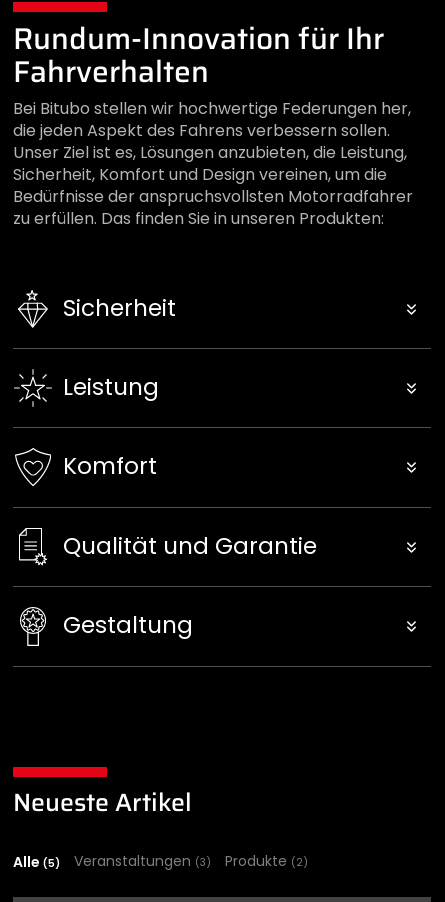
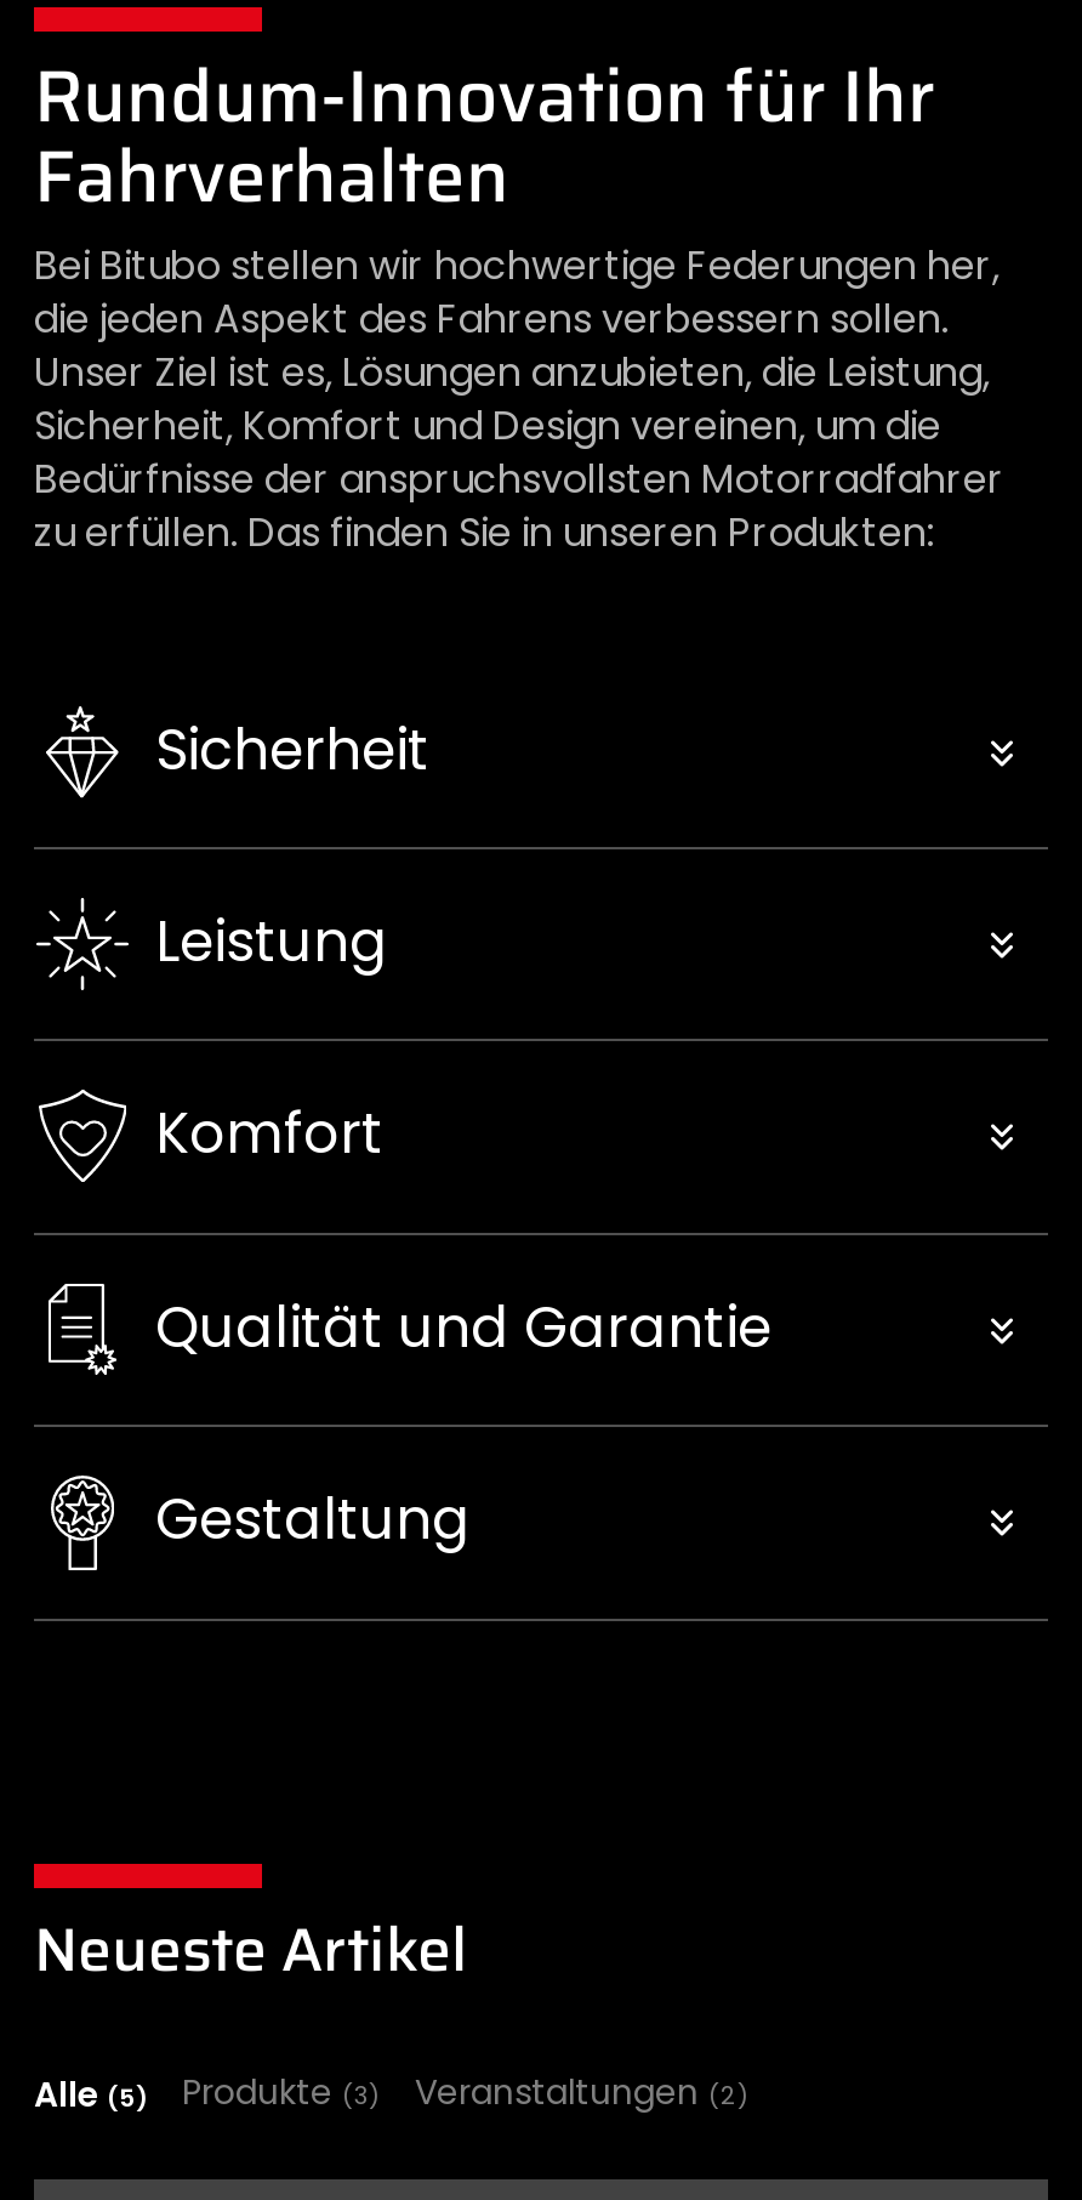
- Veranstaltungen (3)
- Produkte (2)
+ Produkte (3)
+ Veranstaltungen (2)
